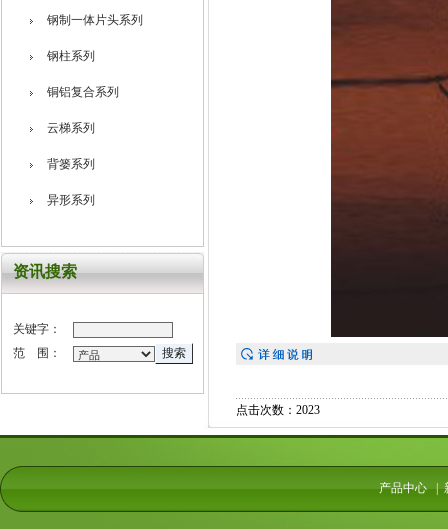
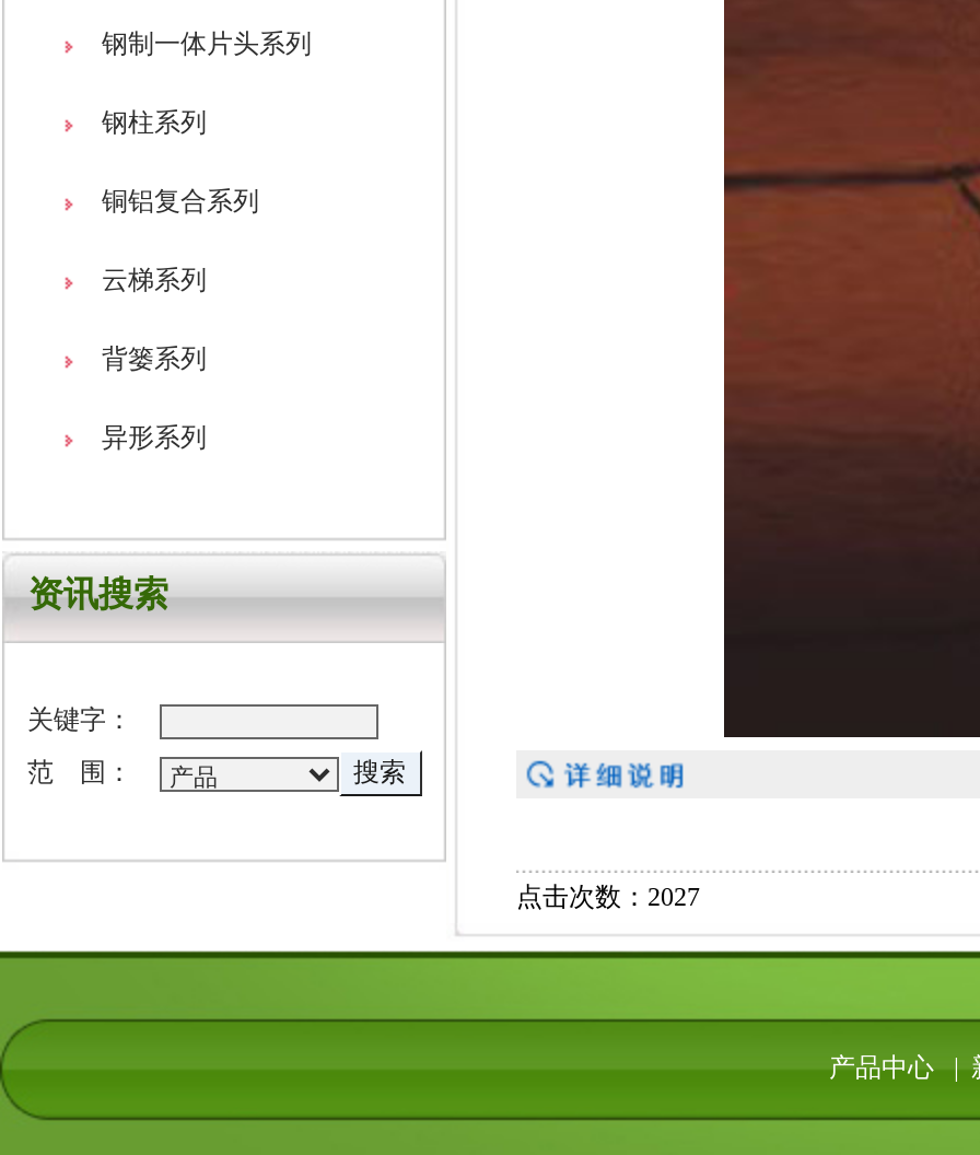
- 点击次数：2023
+ 点击次数：2027
